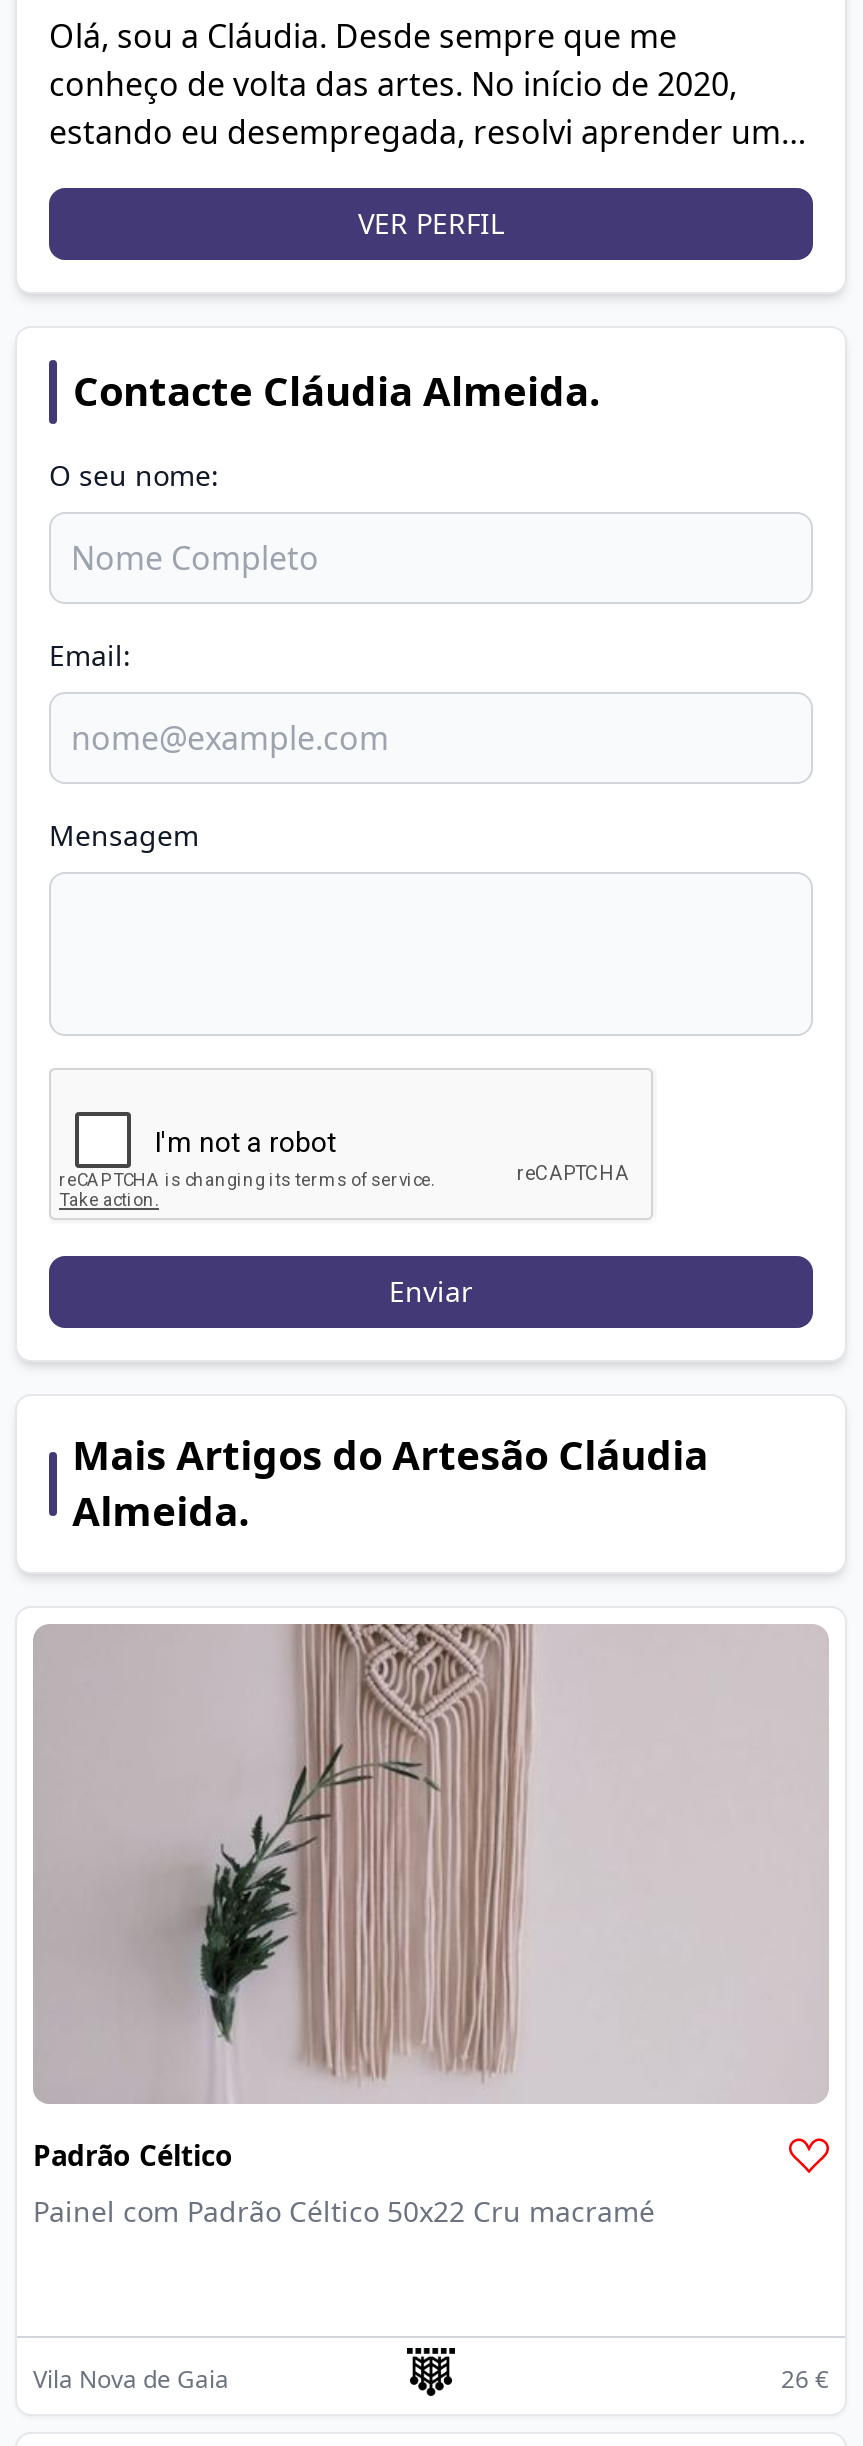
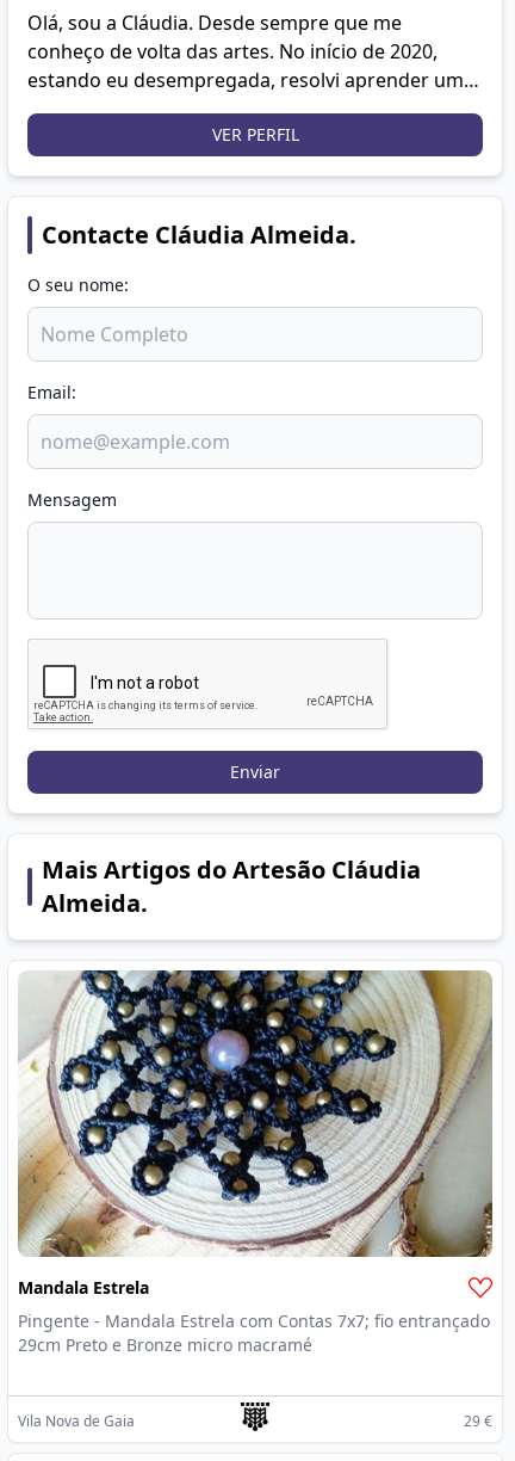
- [image]
- Padrão Céltico
+ [image]
+ Mandala Estrela

- Painel com Padrão Céltico 50x22 Cru macramé
+ Pingente - Mandala Estrela com Contas 7x7; fio entrançado
+ 29cm Preto e Bronze micro macramé

- 26 €
+ 29 €
